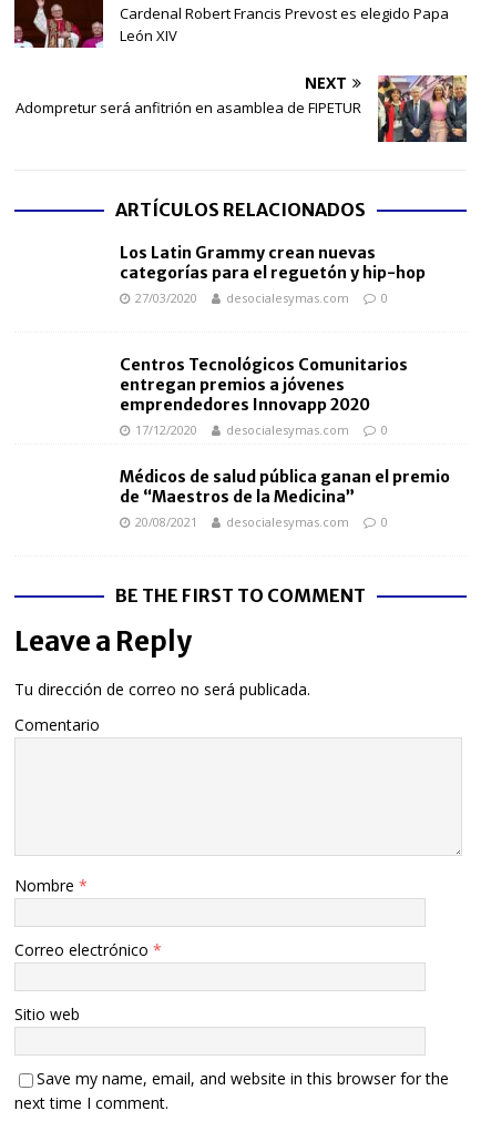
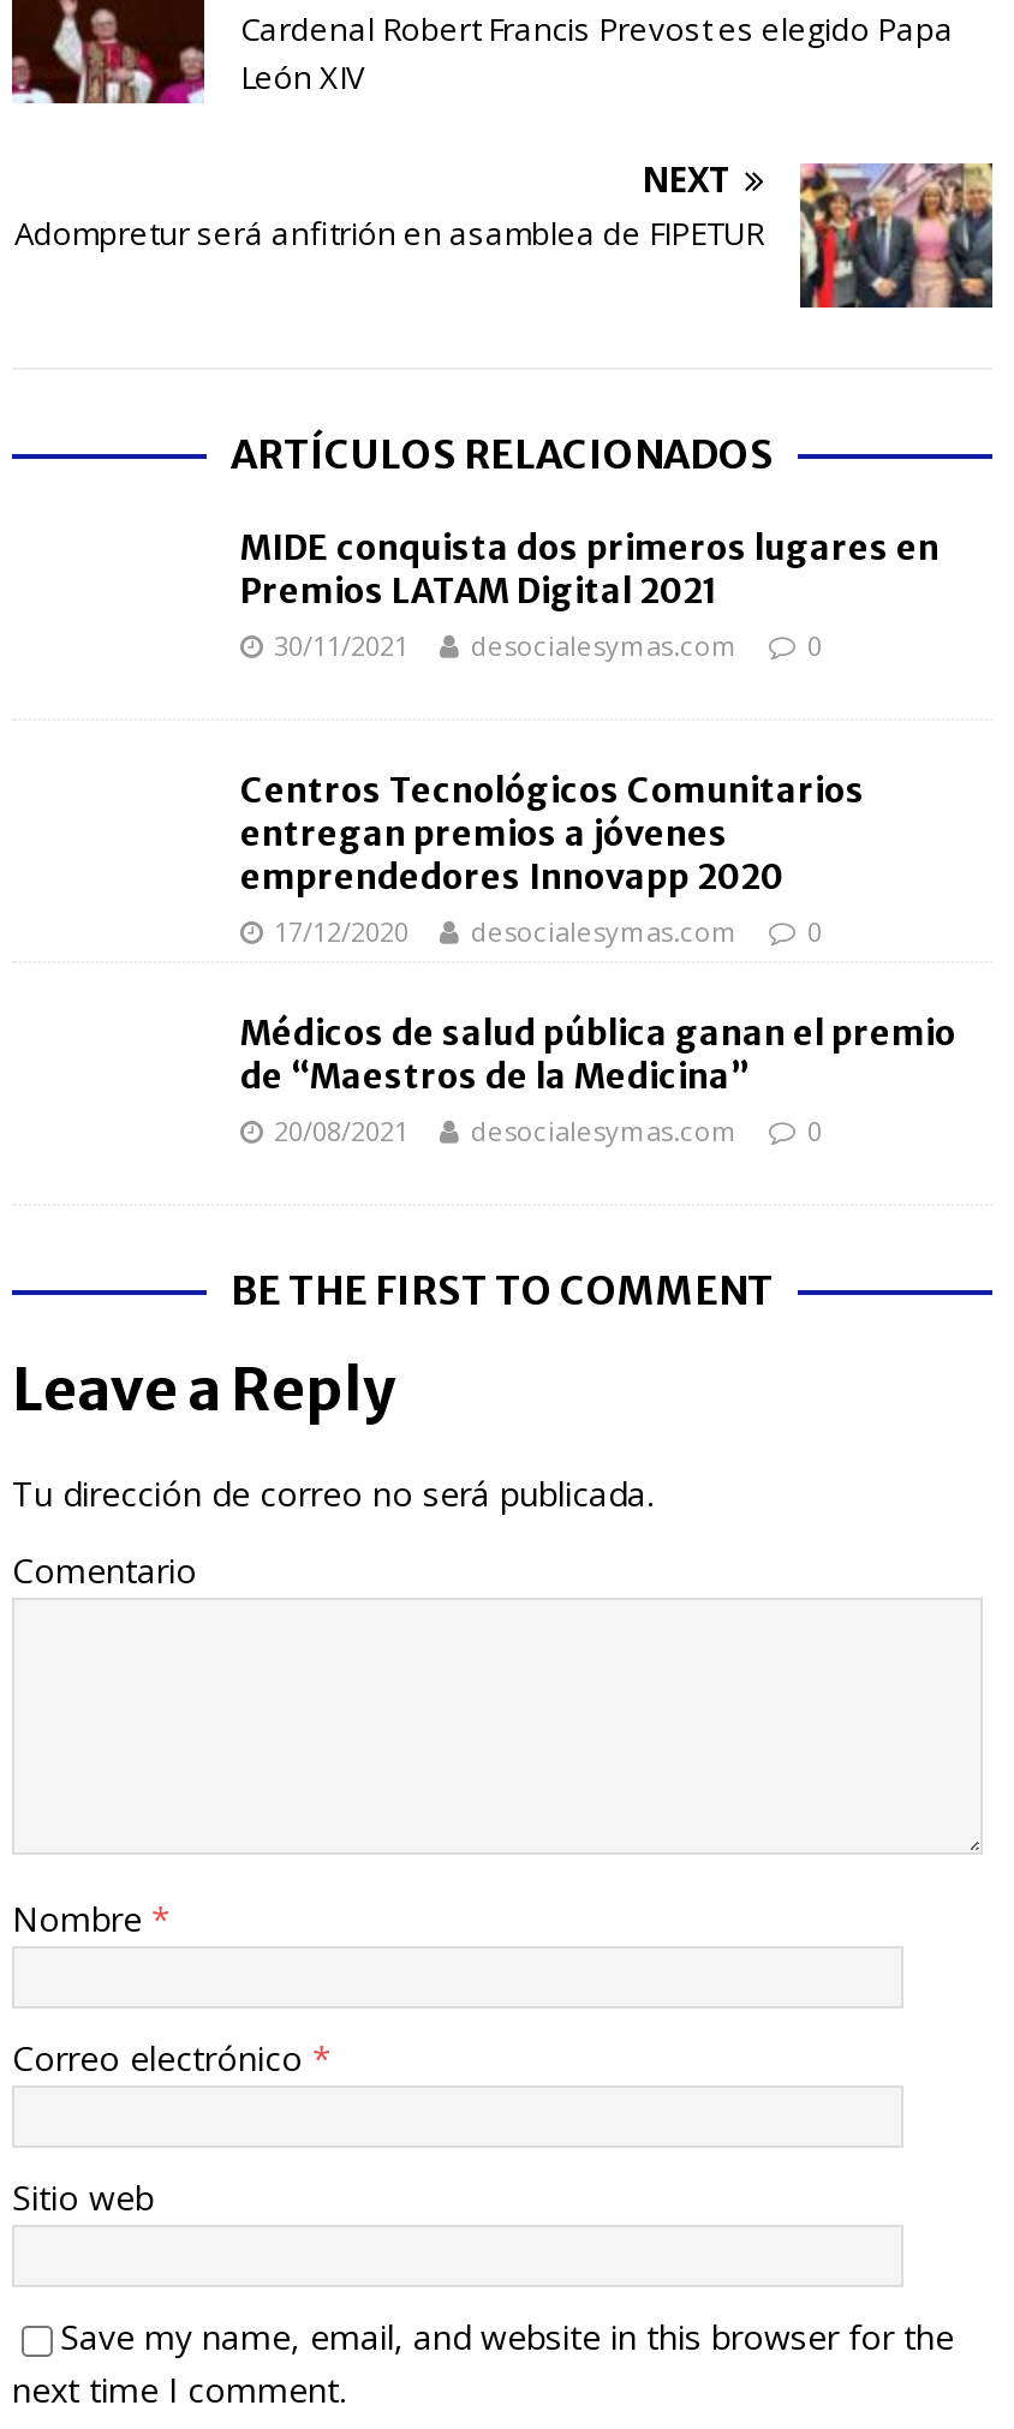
- Los Latin Grammy crean nuevas
- categorías para el reguetón y hip-hop
- 27/03/2020
+ MIDE conquista dos primeros lugares en
+ Premios LATAM Digital 2021
+ 30/11/2021
